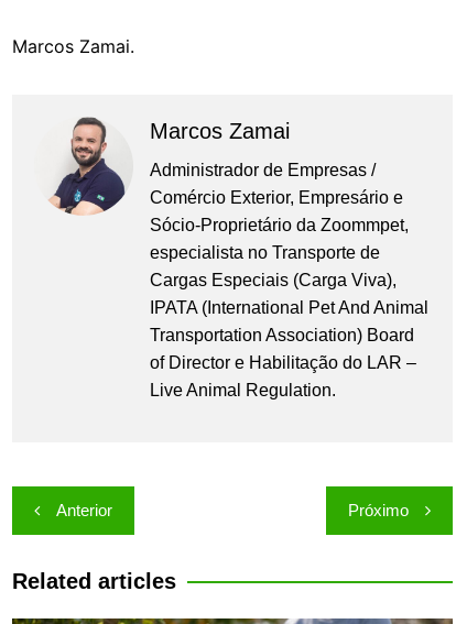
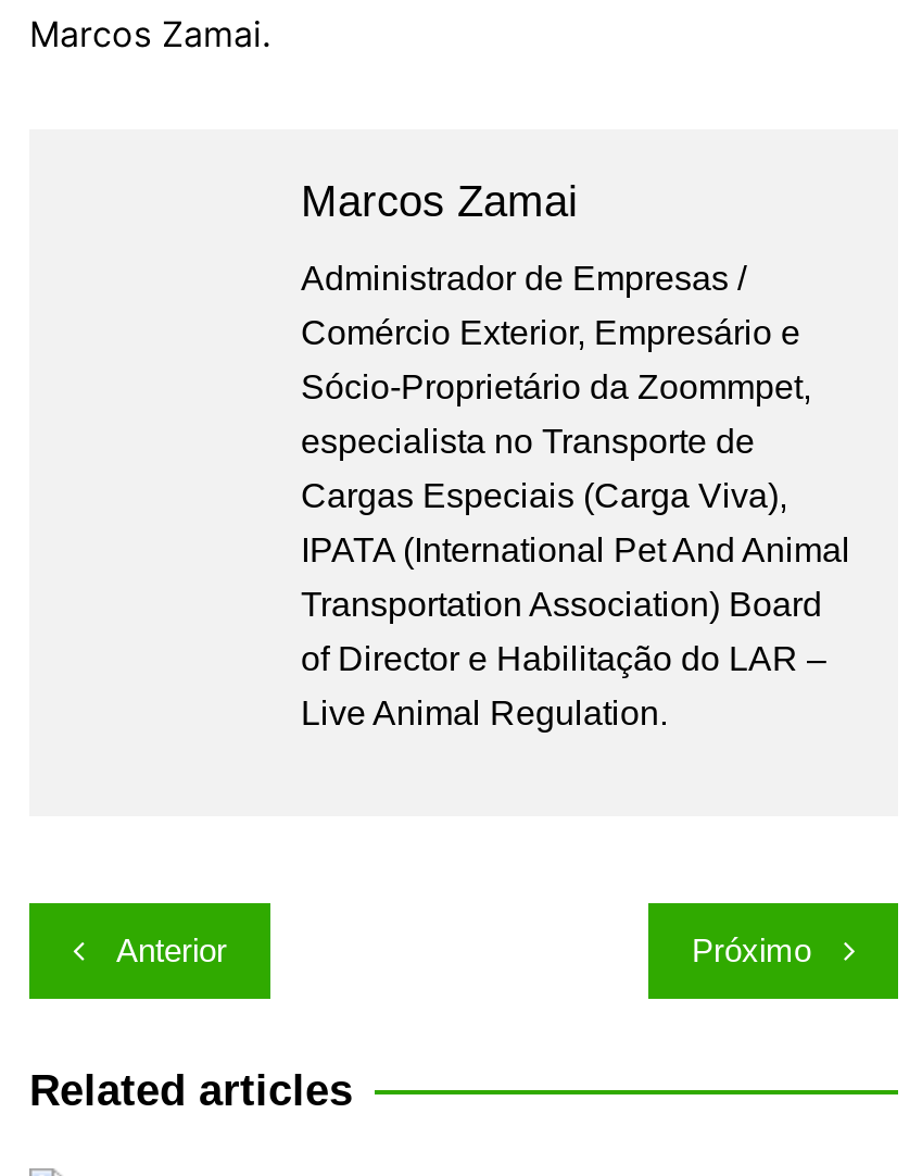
- [image]
